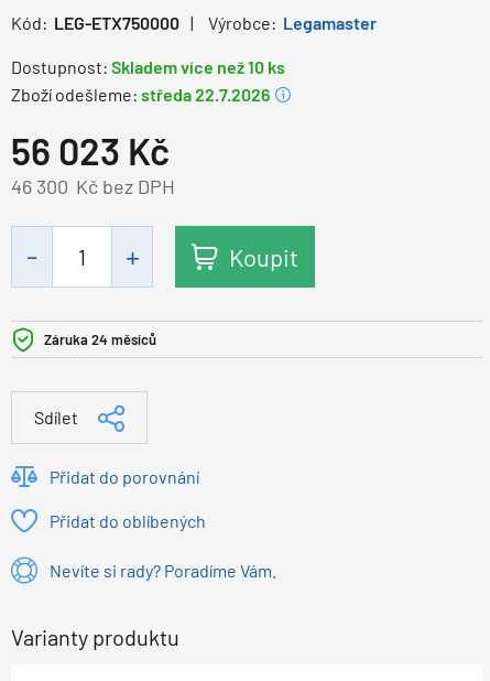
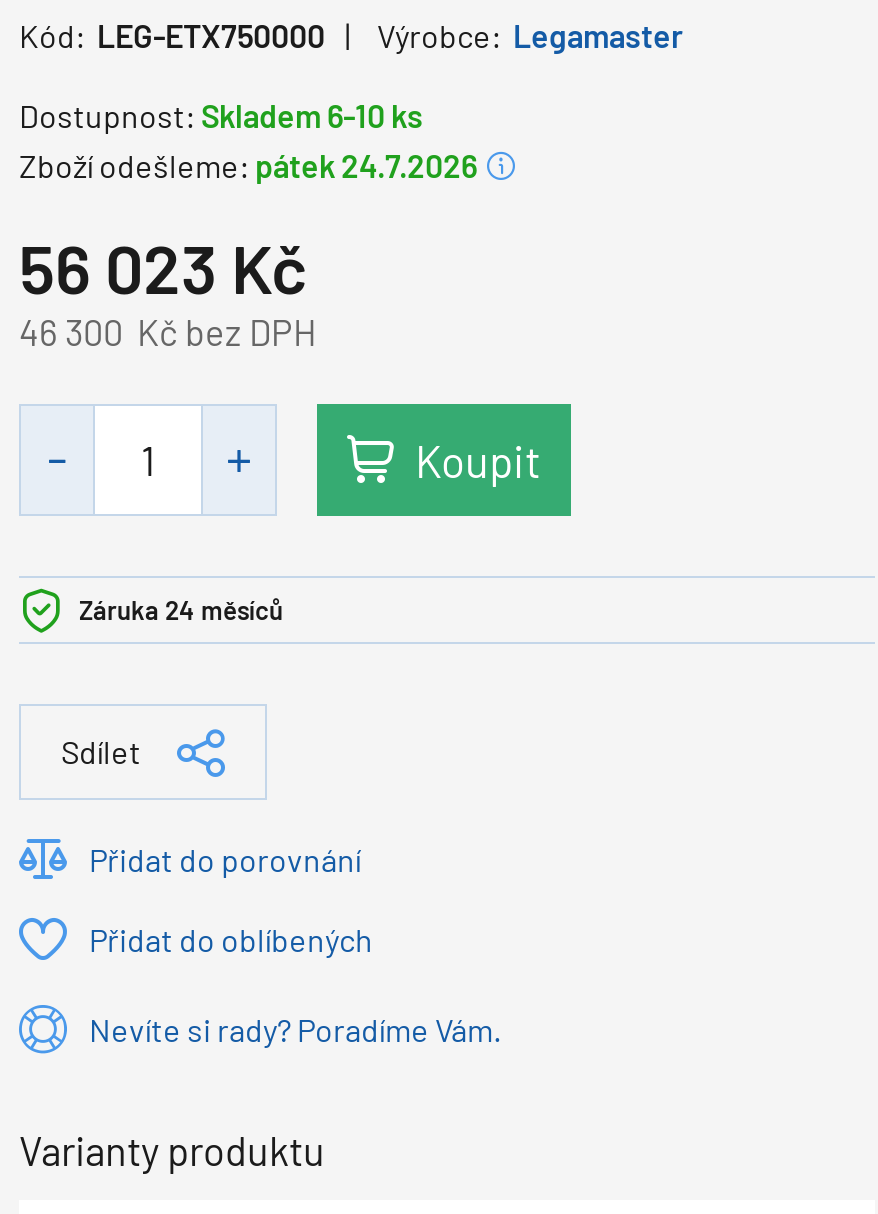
- Dostupnost: Skladem více než 10 ks
- Zboží odešleme: středa 22.7.2026
+ Dostupnost: Skladem 6-10 ks
+ Zboží odešleme: pátek 24.7.2026
